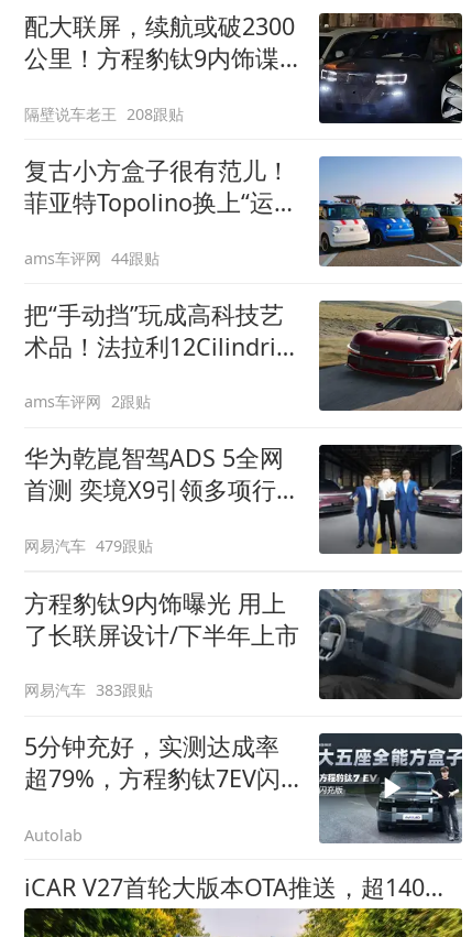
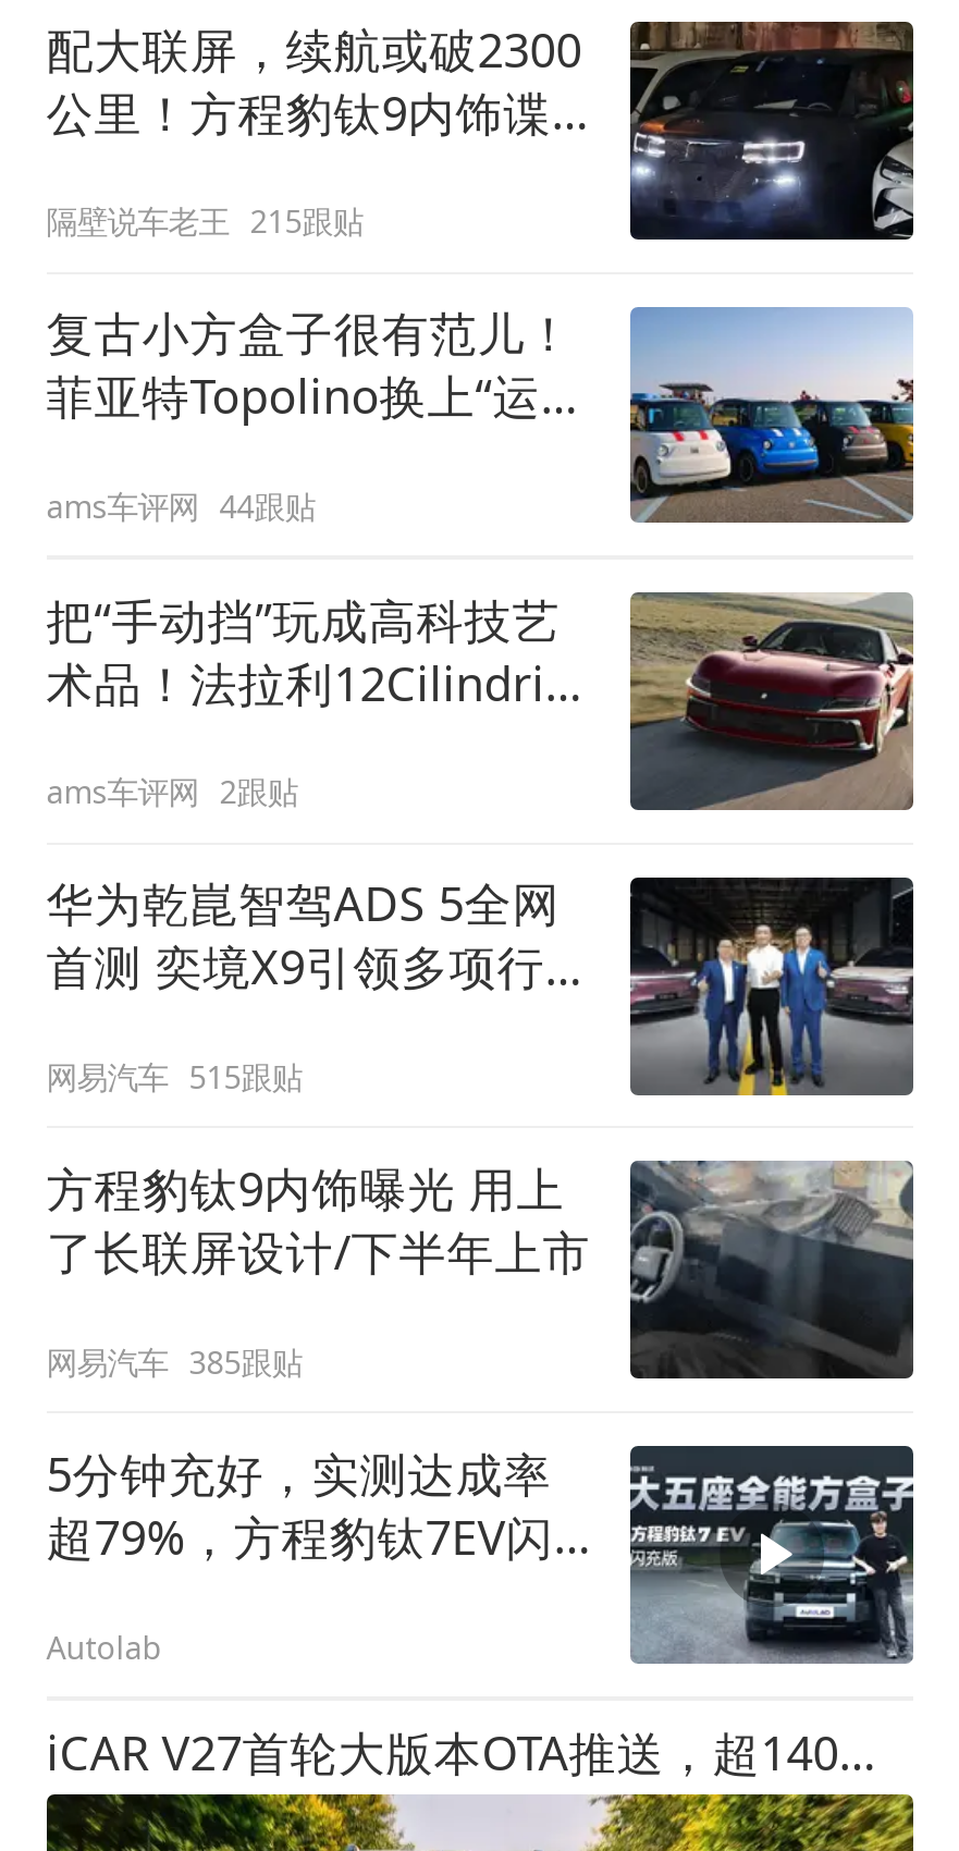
- 隔壁说车老王 208跟贴
+ 隔壁说车老王 215跟贴

- 网易汽车 479跟贴
+ 网易汽车 515跟贴

- 网易汽车 383跟贴
+ 网易汽车 385跟贴
